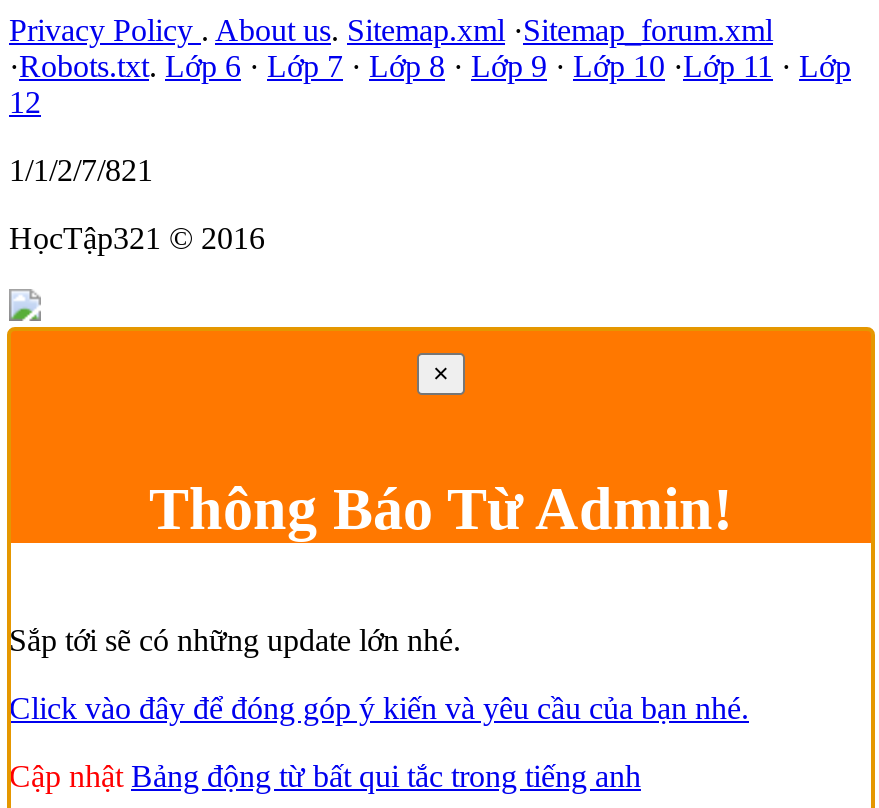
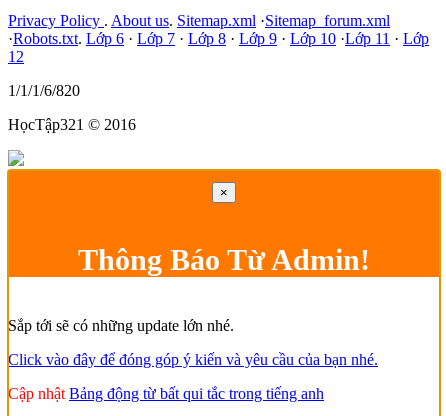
- 1/1/2/7/821
+ 1/1/1/6/820
